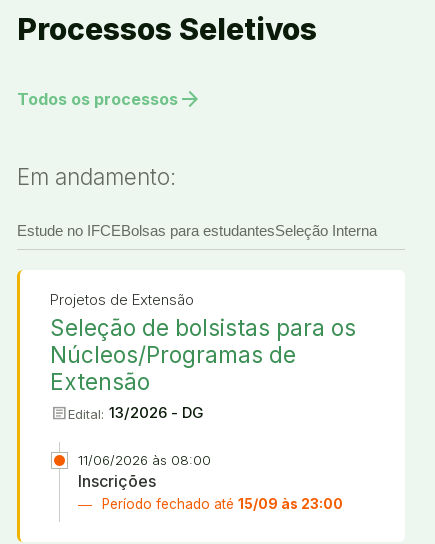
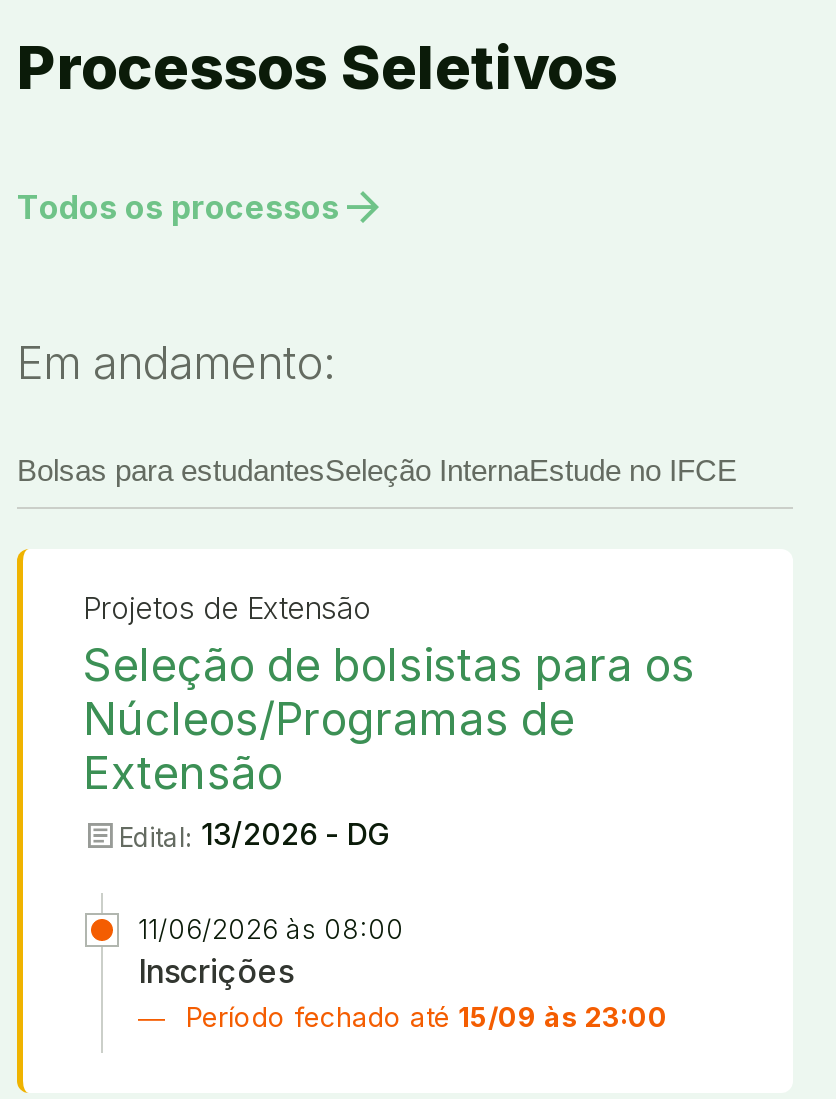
- Estude no IFCEBolsas para estudantesSeleção Interna
+ Bolsas para estudantesSeleção InternaEstude no IFCE
